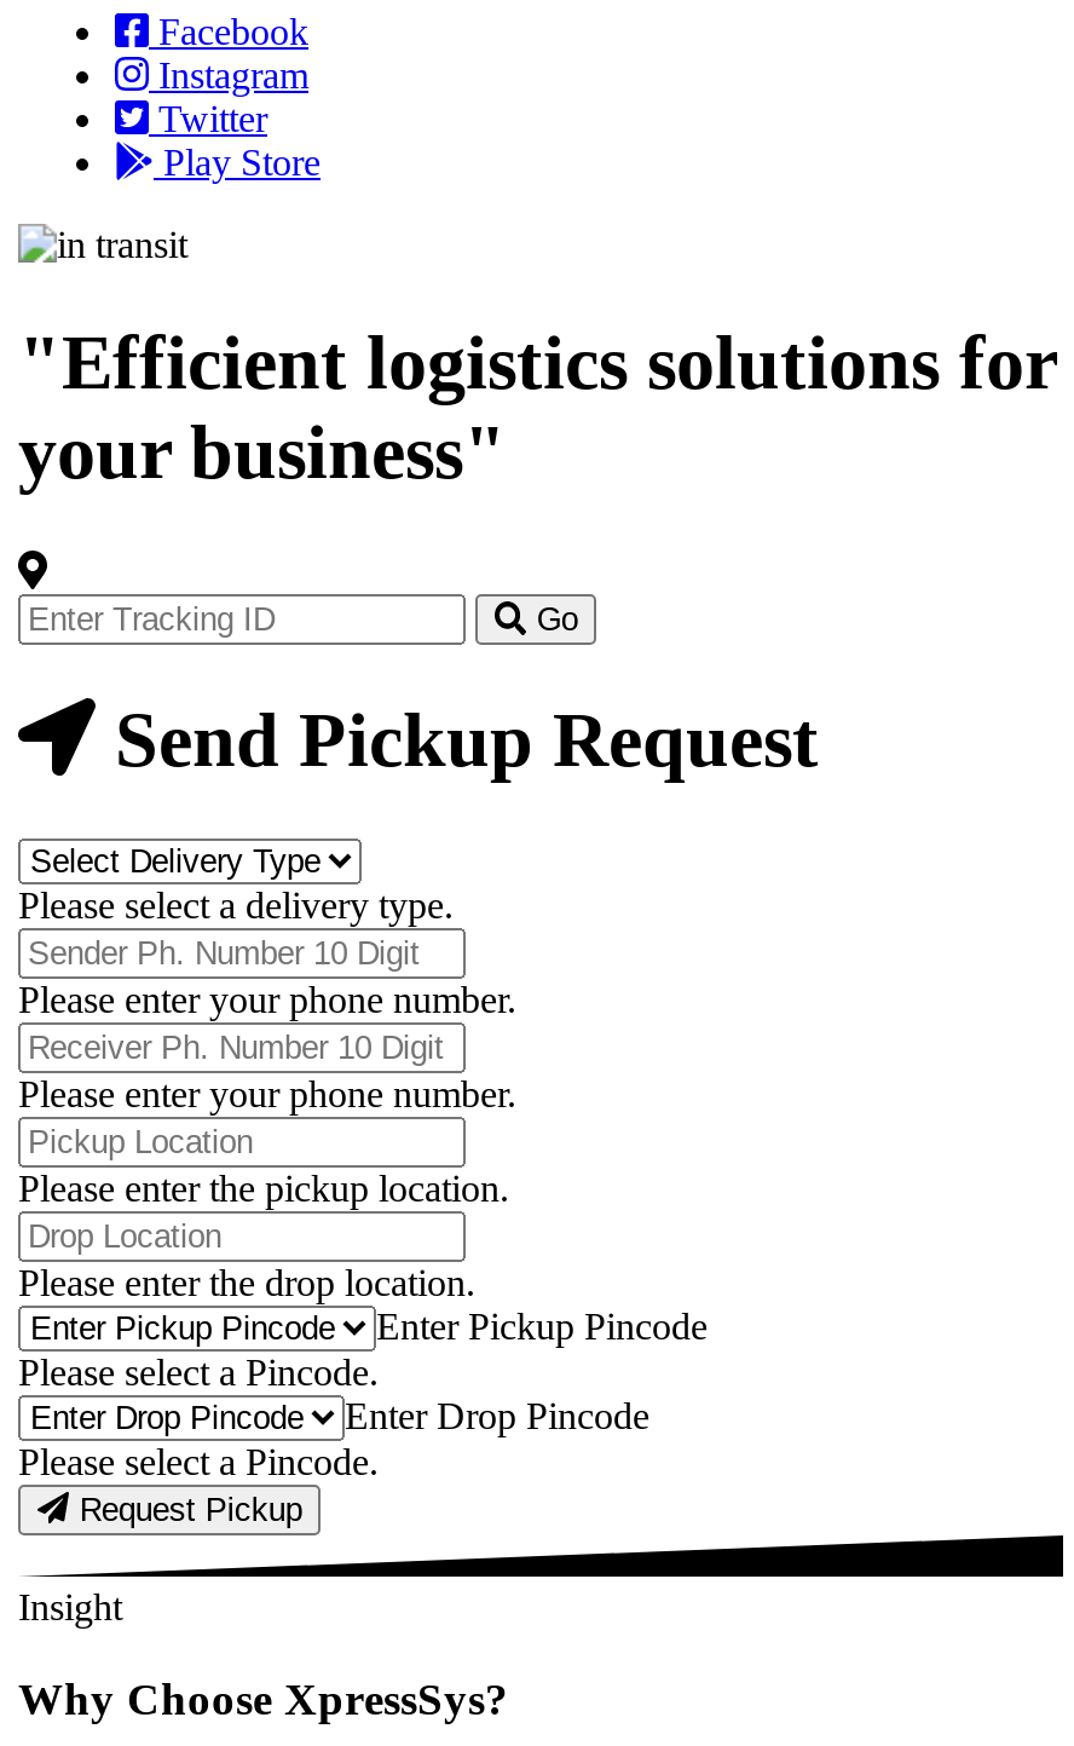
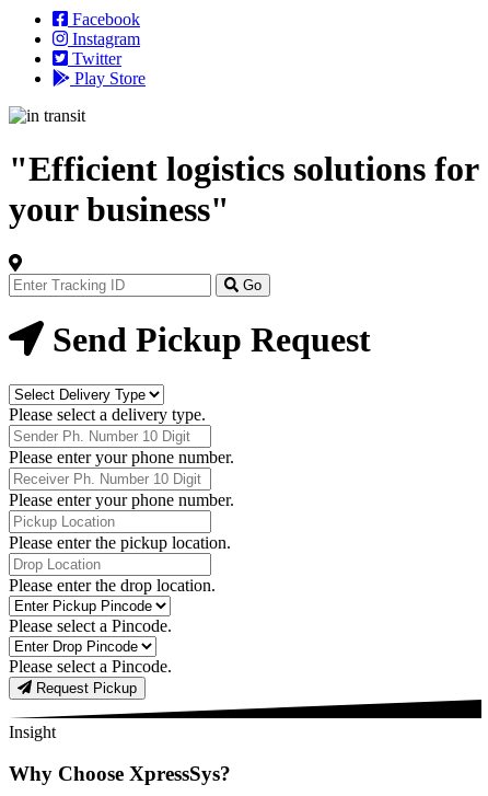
- Enter Pickup Pincode

- Enter Drop Pincode
